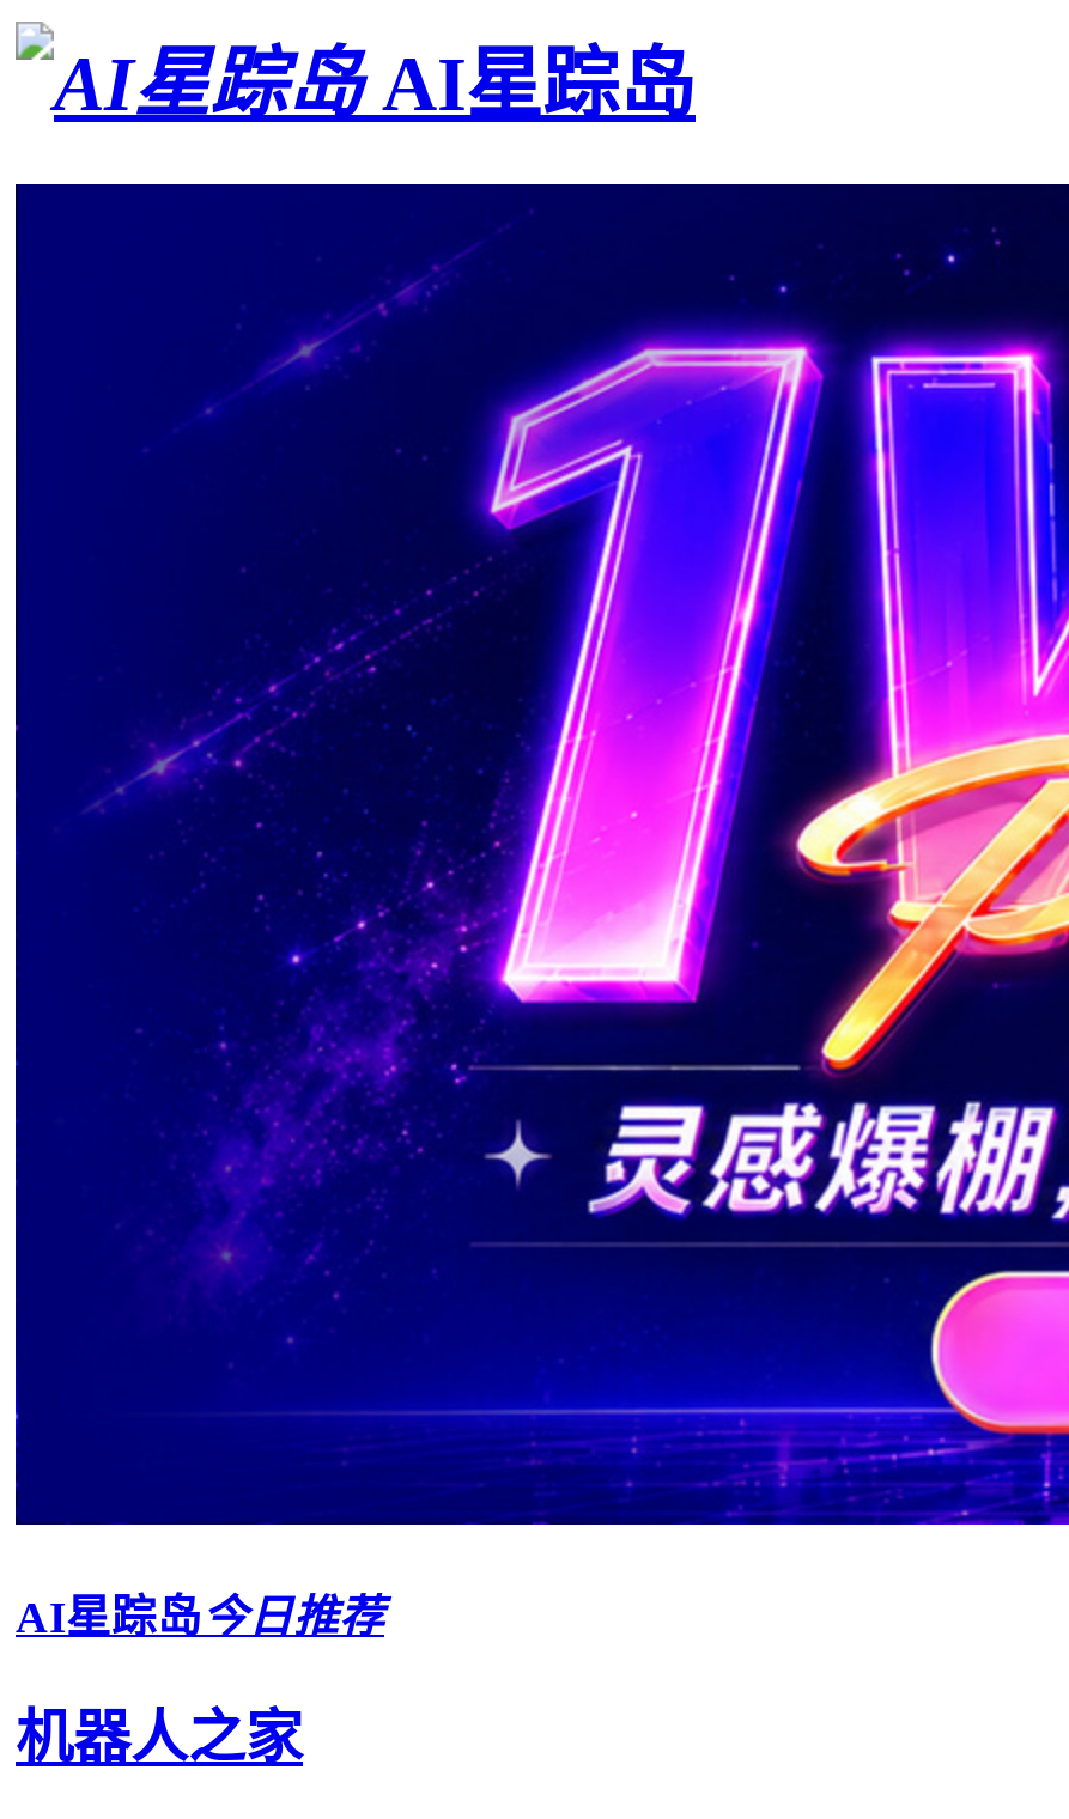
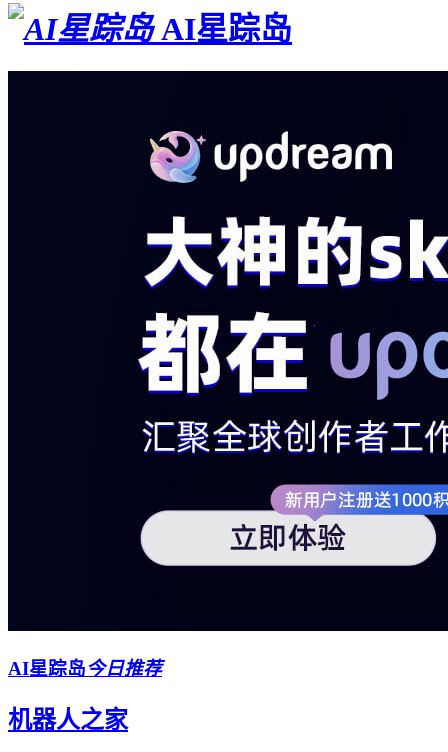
- [image]
+ [image]
